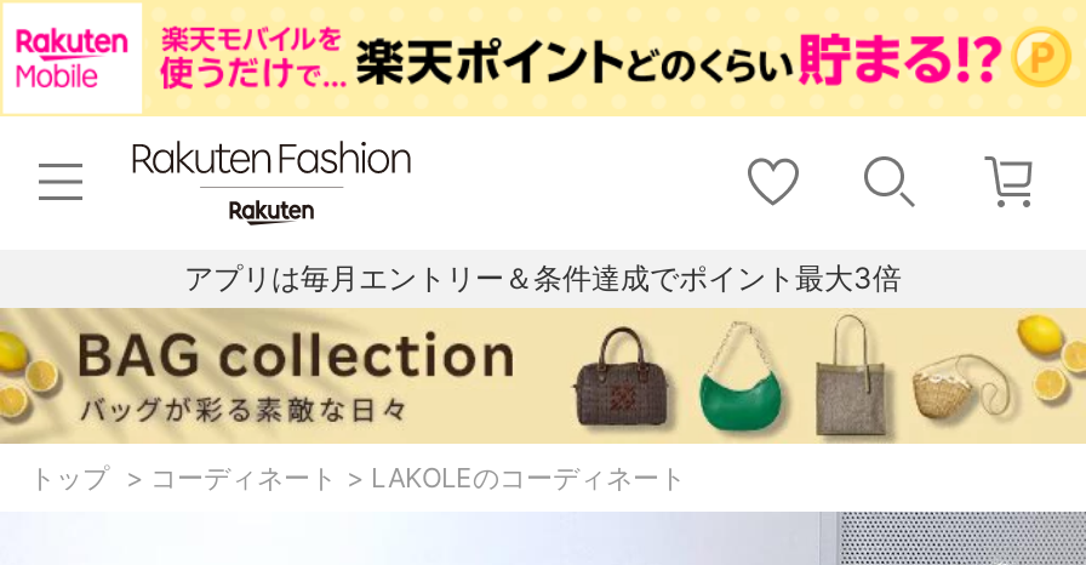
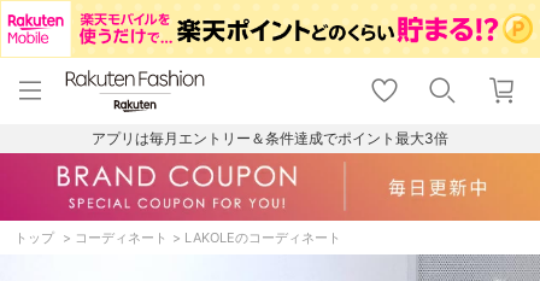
- [image]
+ [image]
